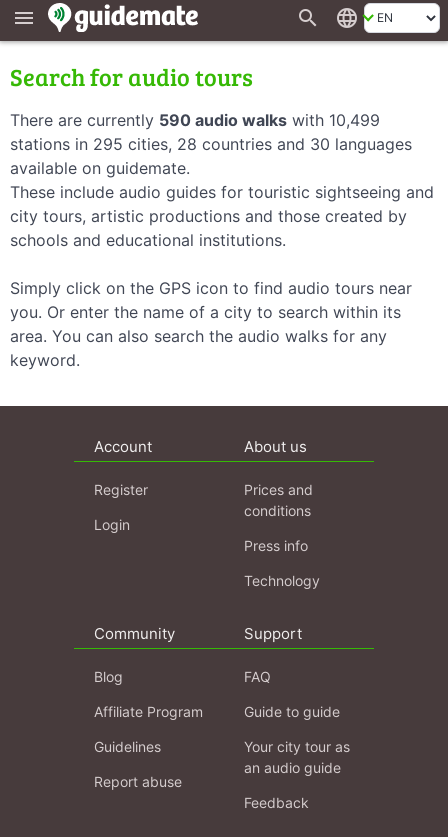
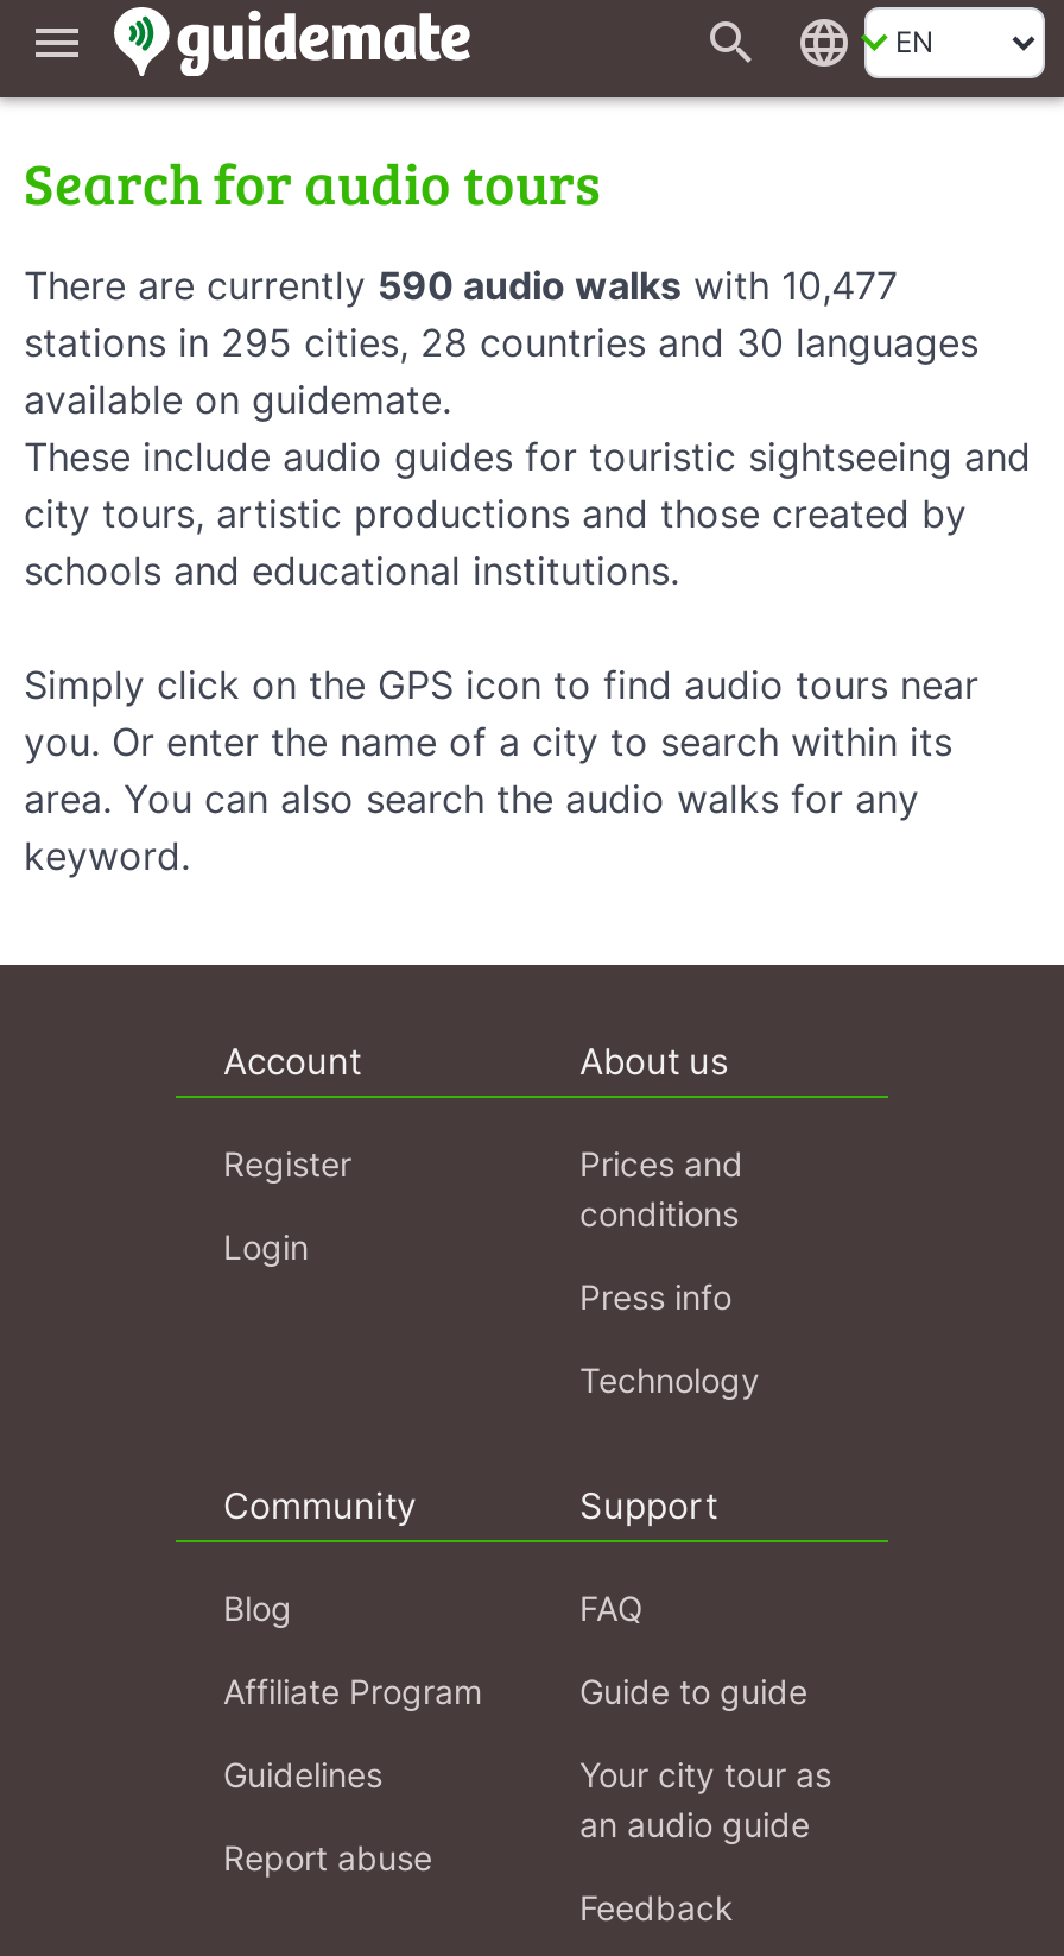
- There are currently 590 audio walks with 10,499
+ There are currently 590 audio walks with 10,477
